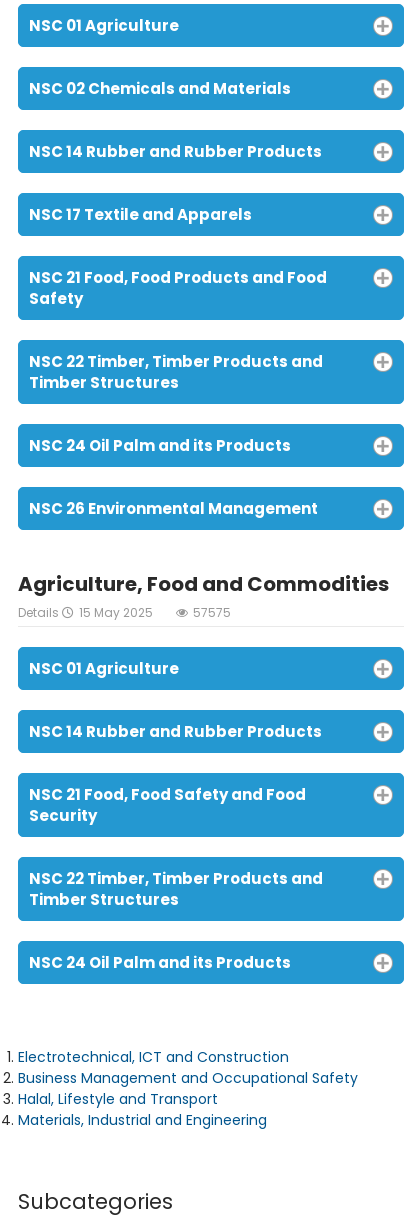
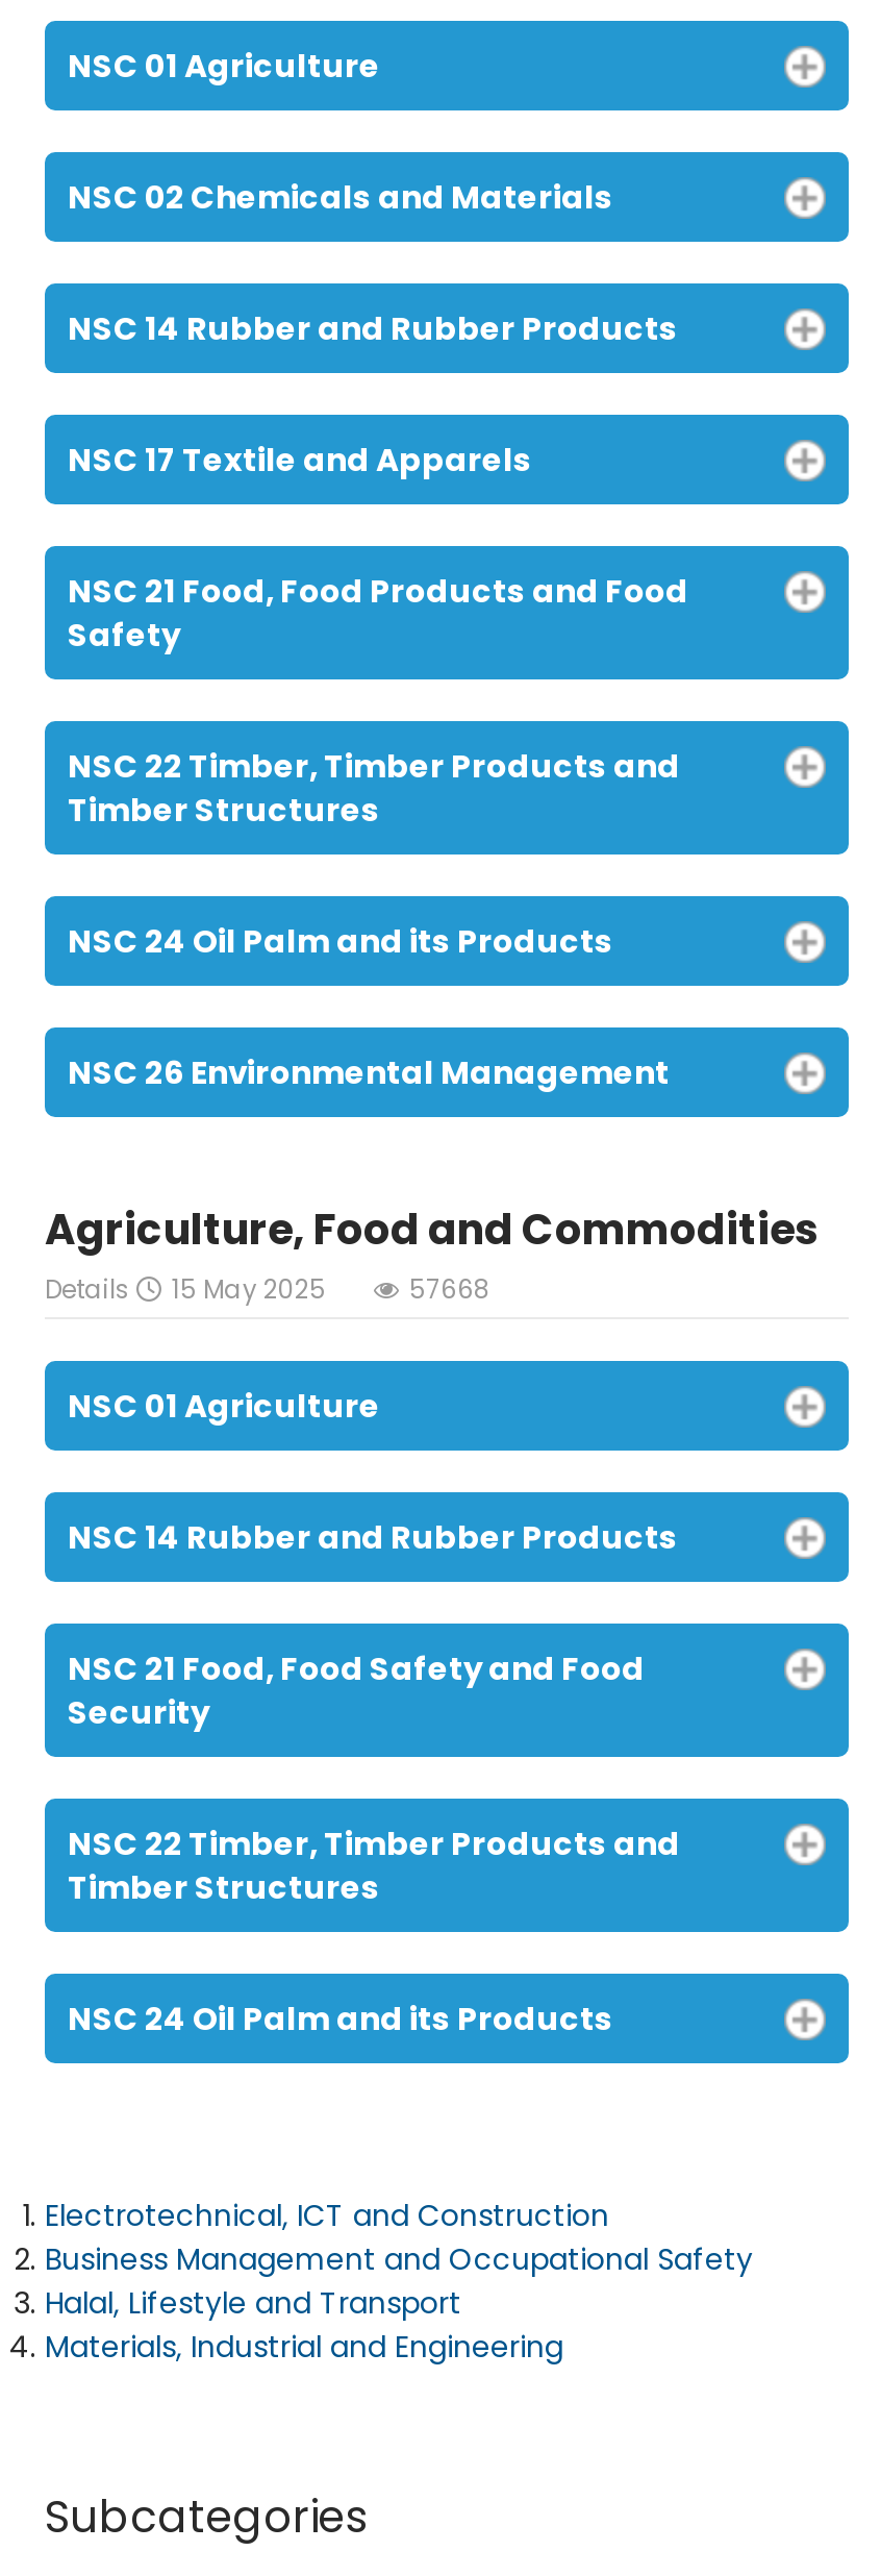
- 57575
+ 57668
